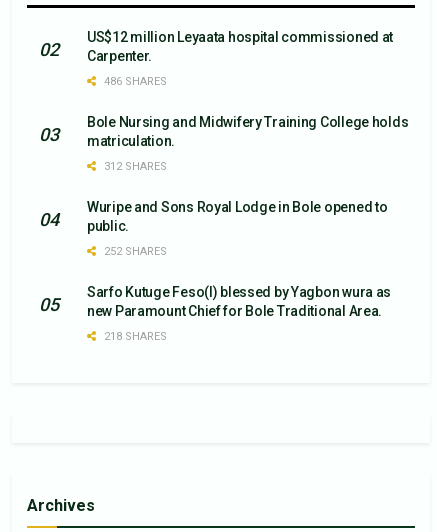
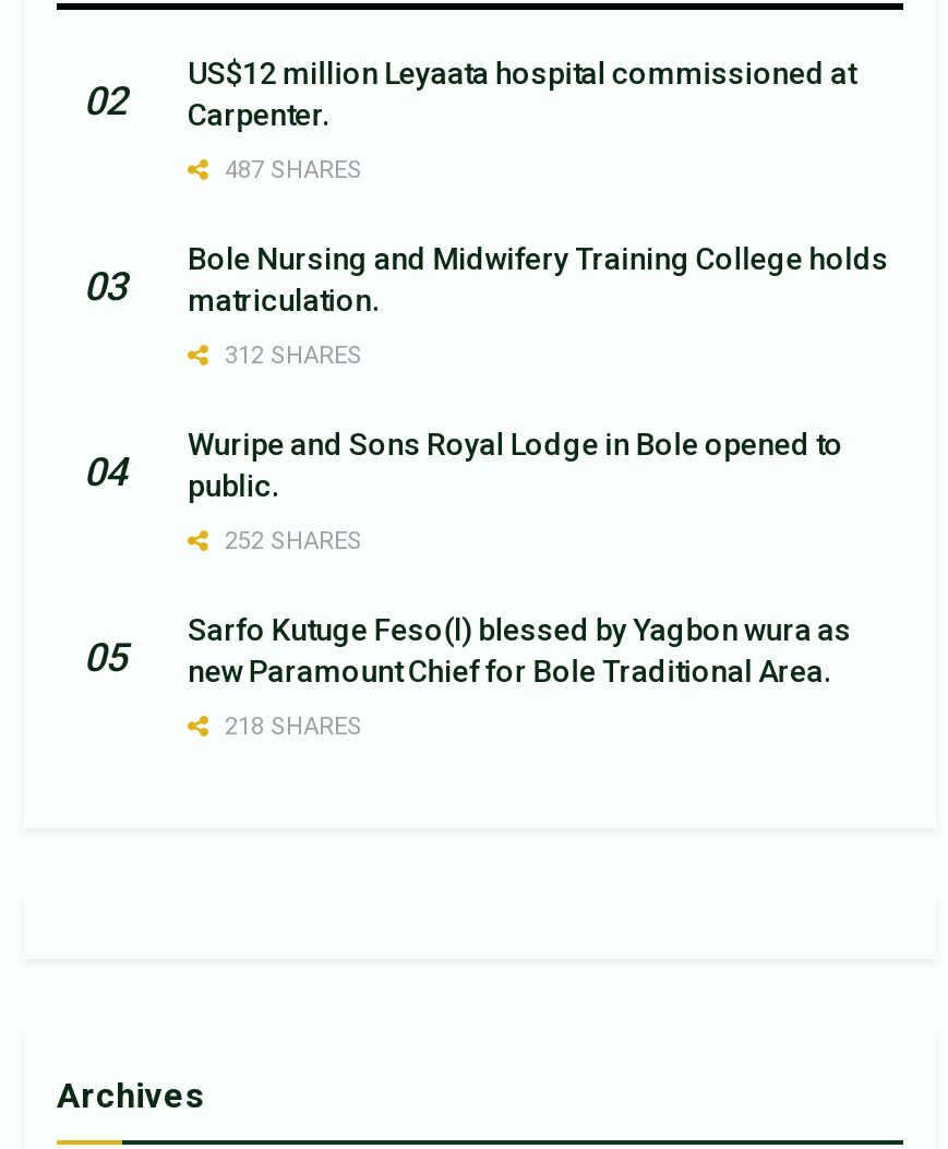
- 486 SHARES
+ 487 SHARES
